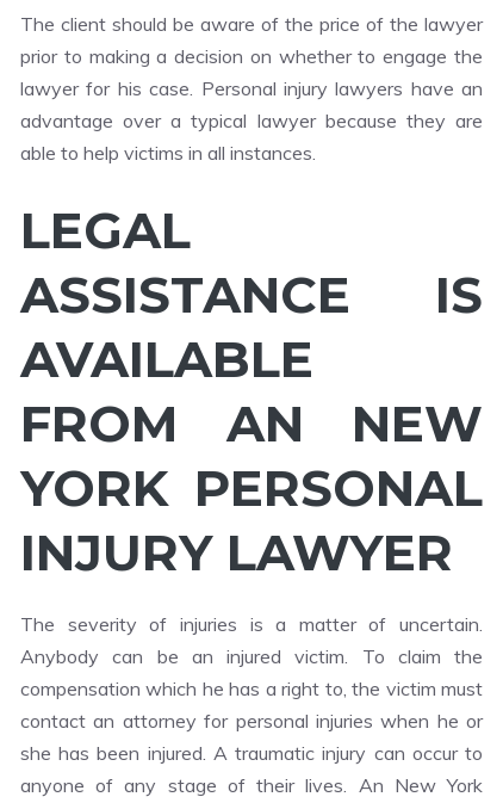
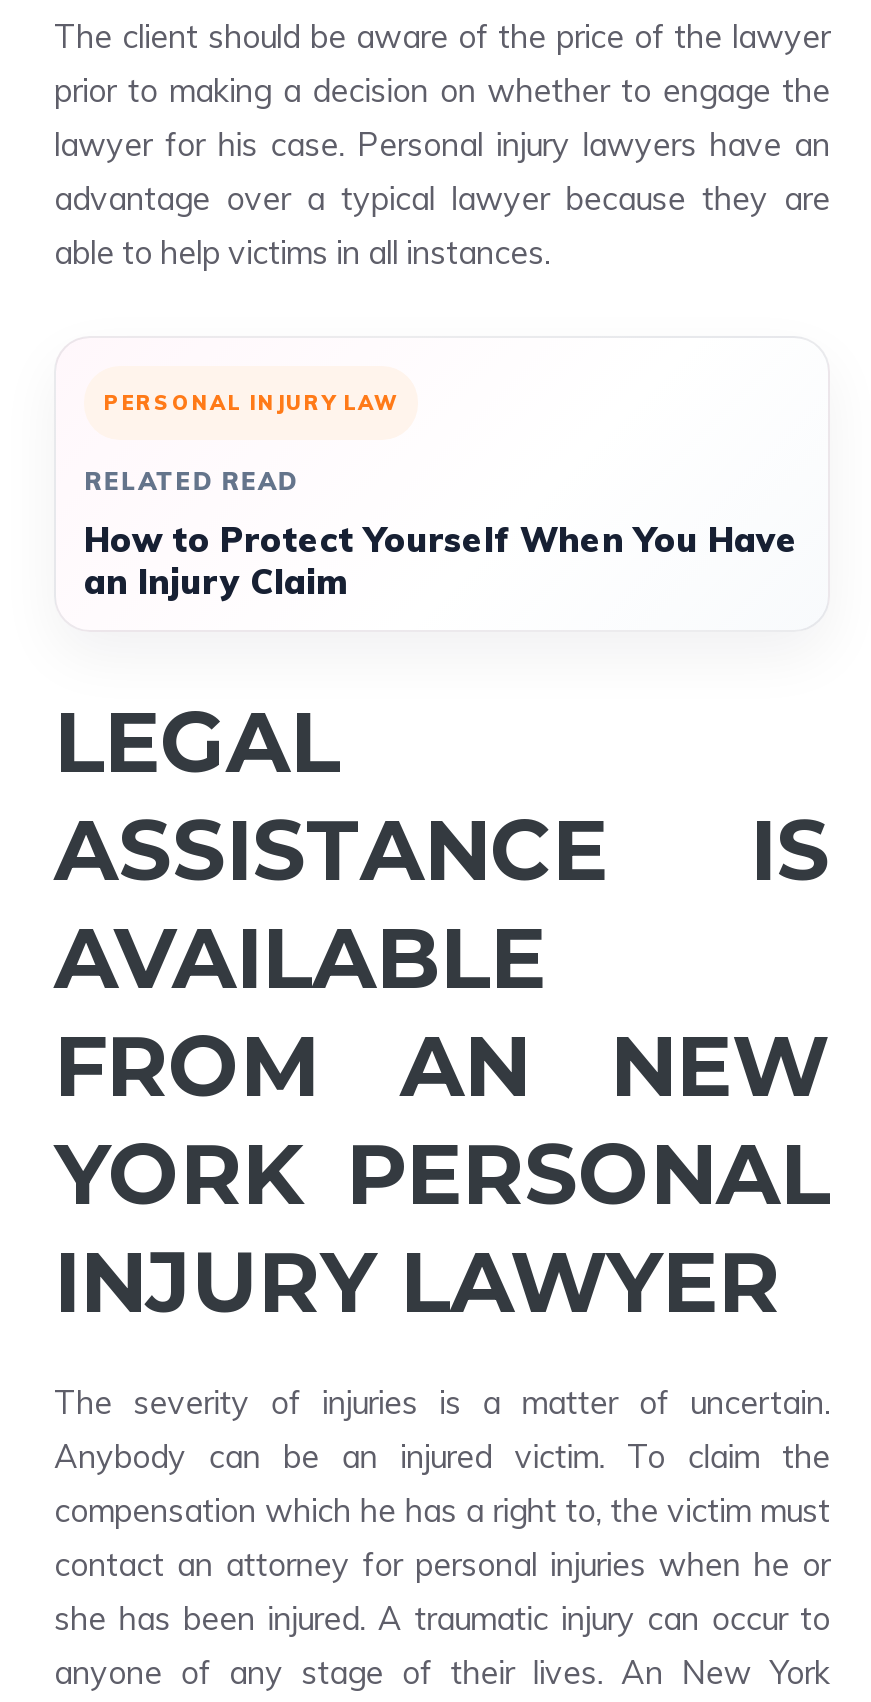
+ PERSONAL INJURY LAW
+ RELATED READ
+ How to Protect Yourself When You Have
+ an Injury Claim
